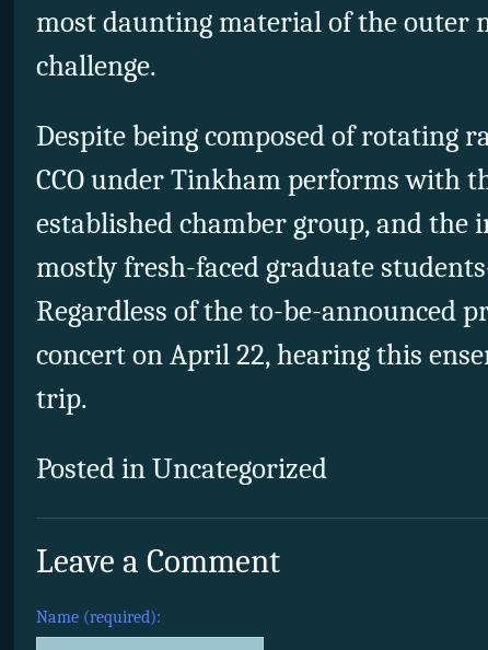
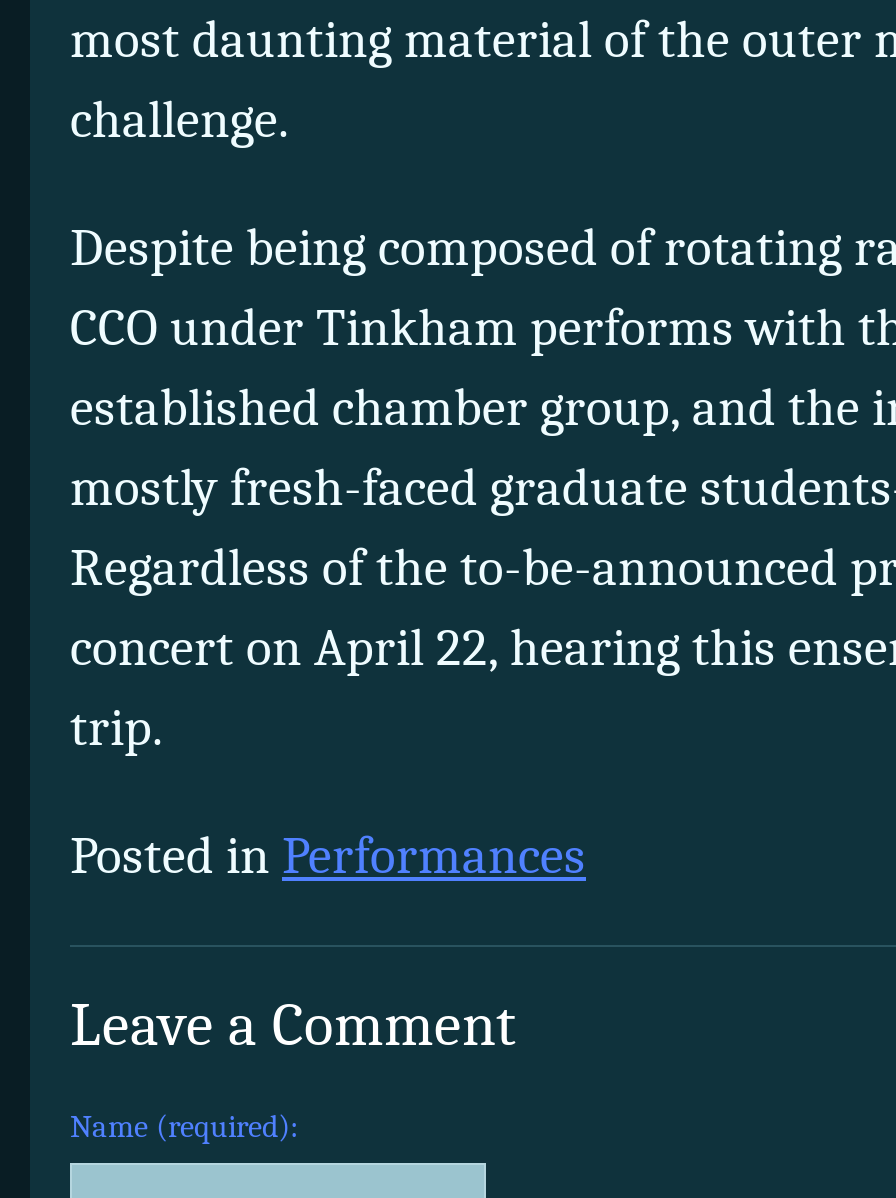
- Posted in Uncategorized
+ Posted in Performances
